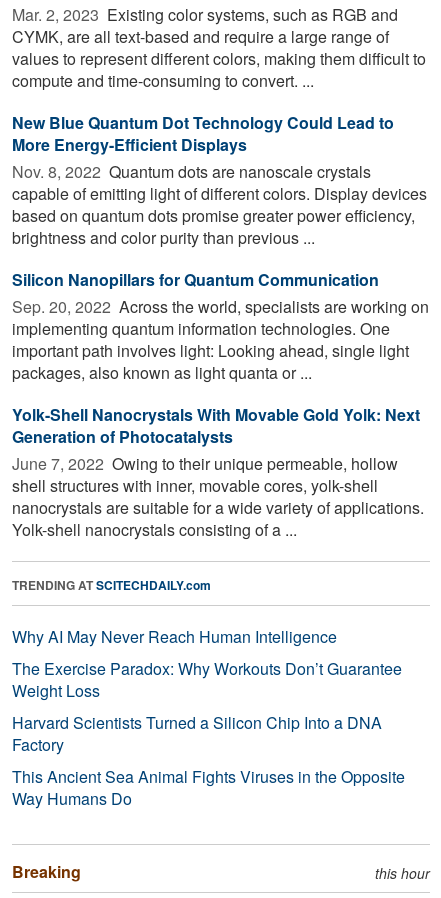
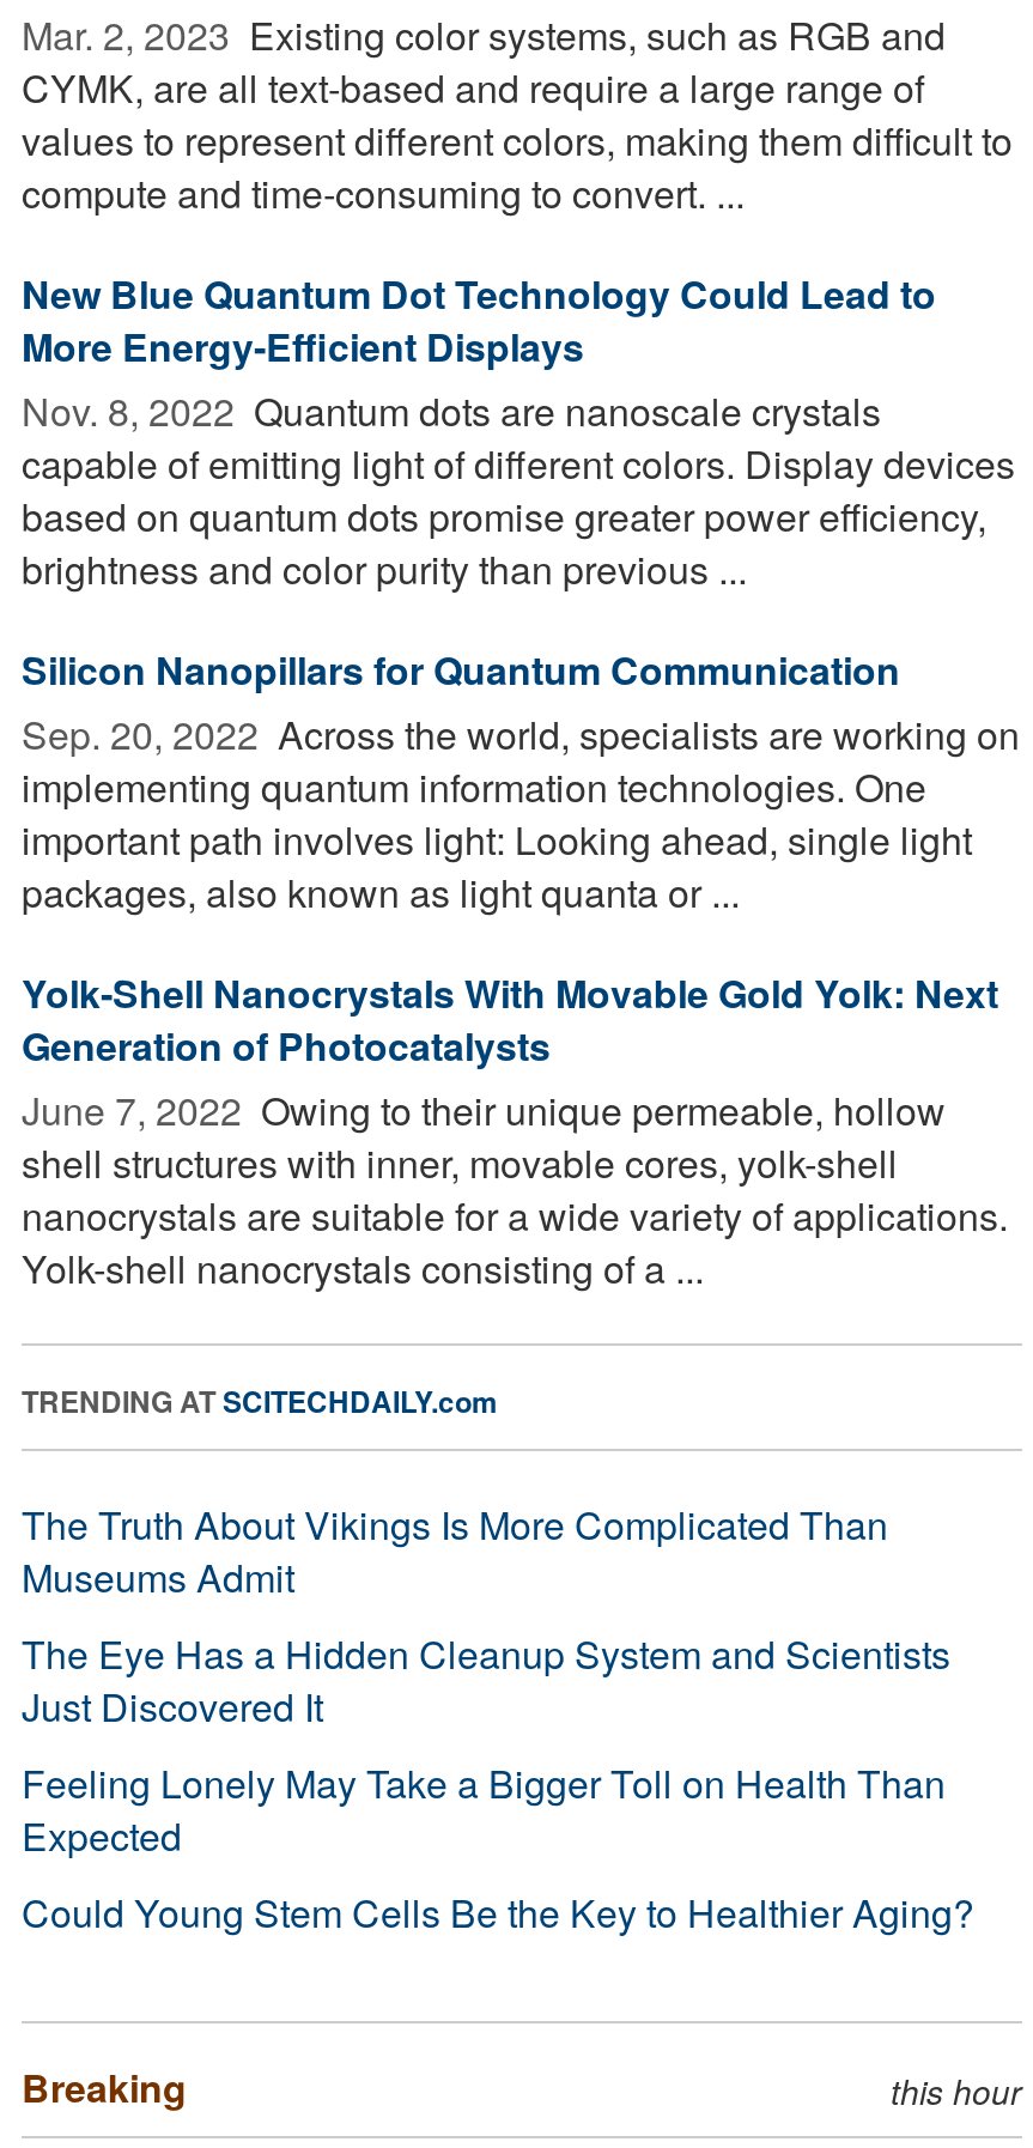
- Why AI May Never Reach Human Intelligence
- The Exercise Paradox: Why Workouts Don’t Guarantee
- Weight Loss
- Harvard Scientists Turned a Silicon Chip Into a DNA
- Factory
- This Ancient Sea Animal Fights Viruses in the Opposite
- Way Humans Do
+ The Truth About Vikings Is More Complicated Than
+ Museums Admit
+ The Eye Has a Hidden Cleanup System and Scientists
+ Just Discovered It
+ Feeling Lonely May Take a Bigger Toll on Health Than
+ Expected
+ Could Young Stem Cells Be the Key to Healthier Aging?
